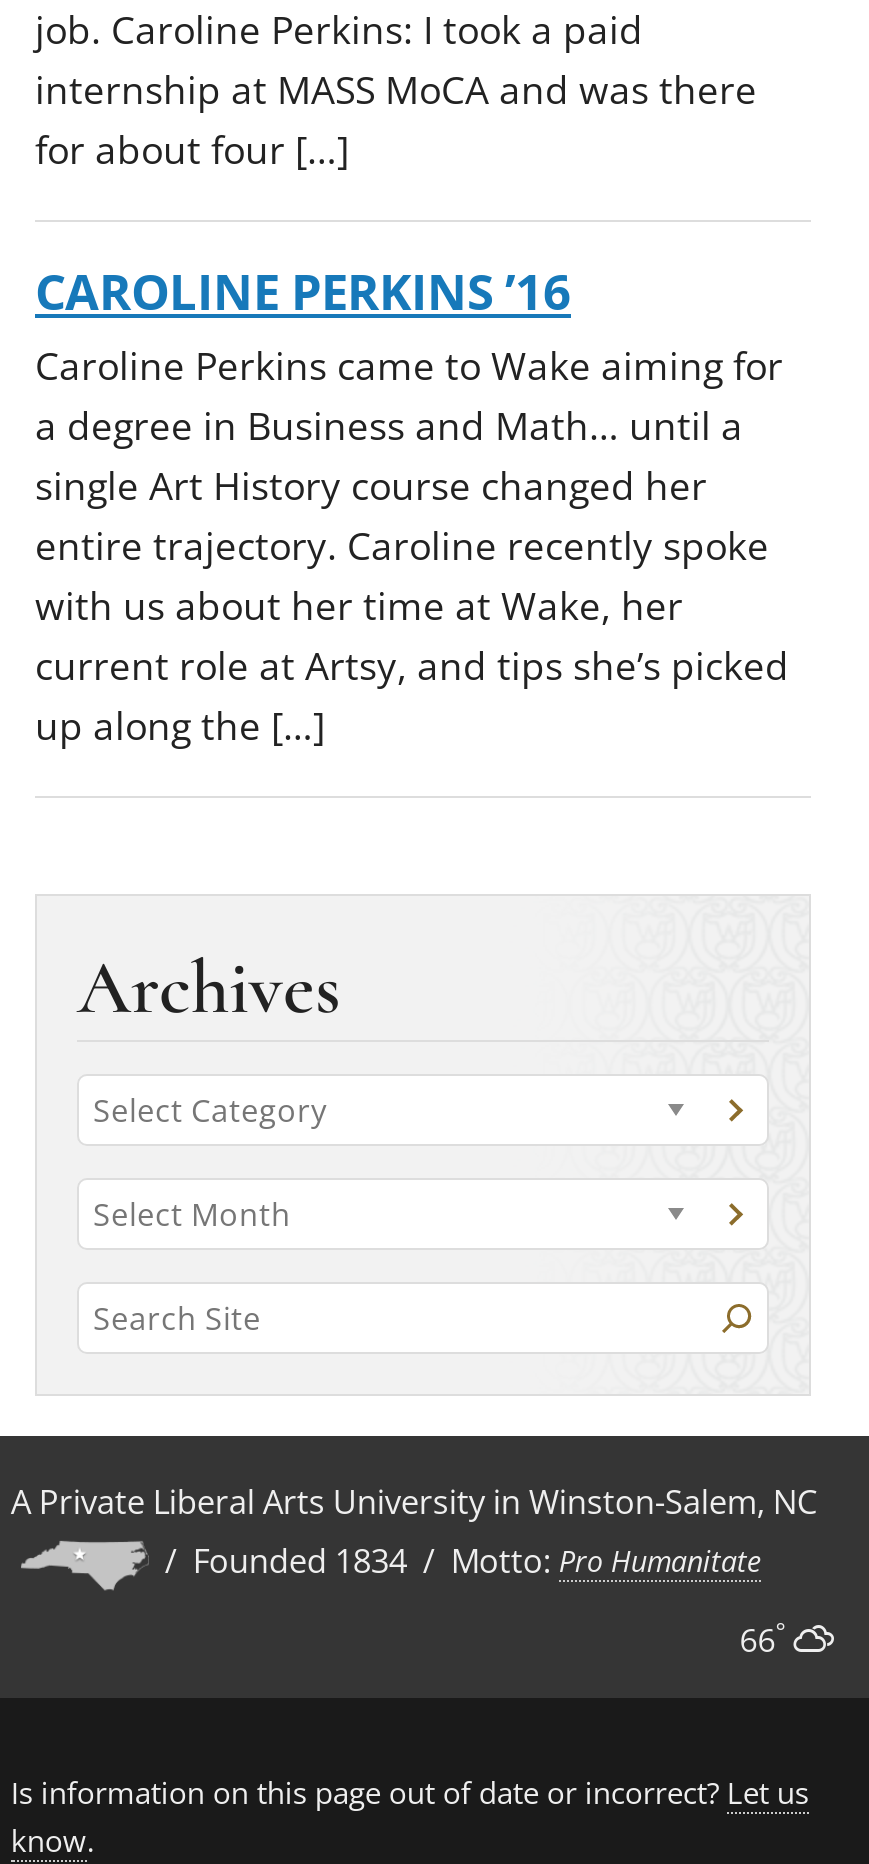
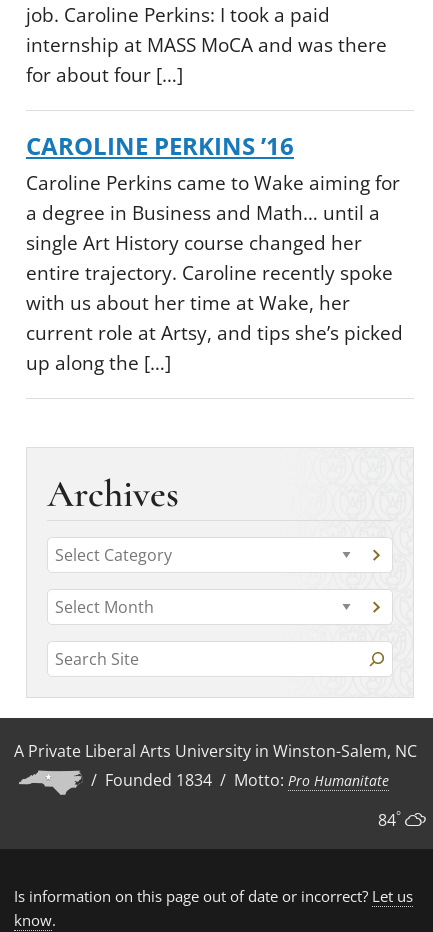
- 66°
+ 84°
